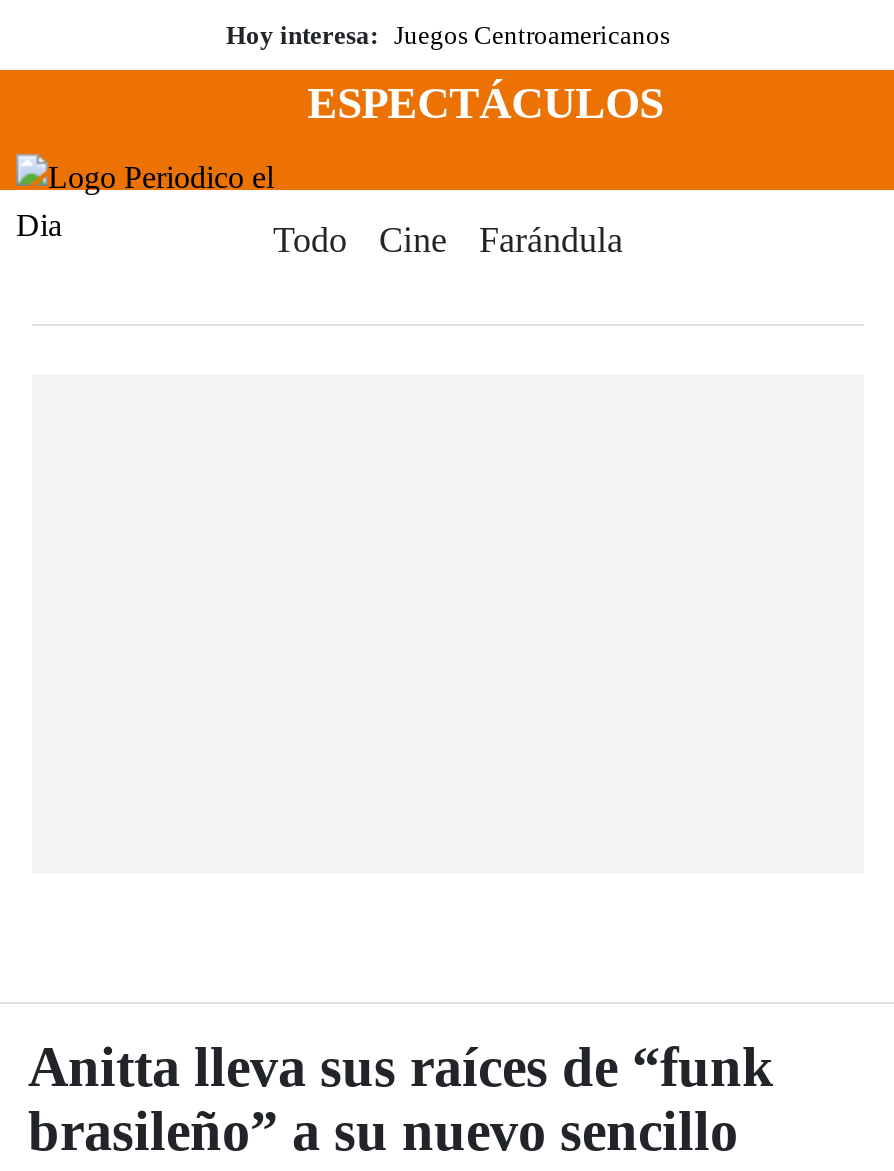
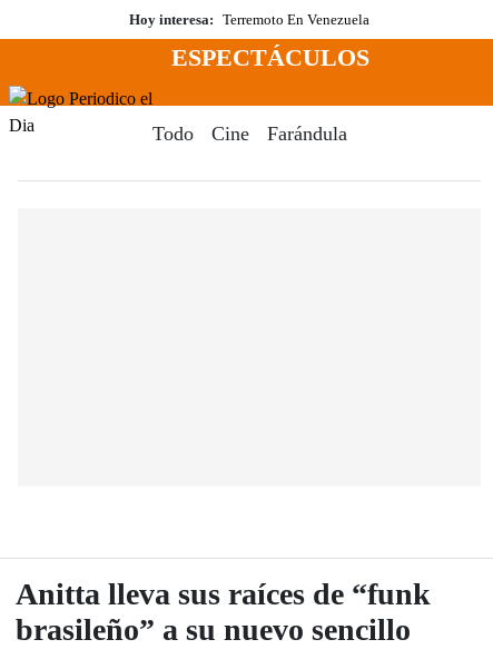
- Hoy interesa: Juegos Centroamericanos
+ Hoy interesa: Terremoto En Venezuela
